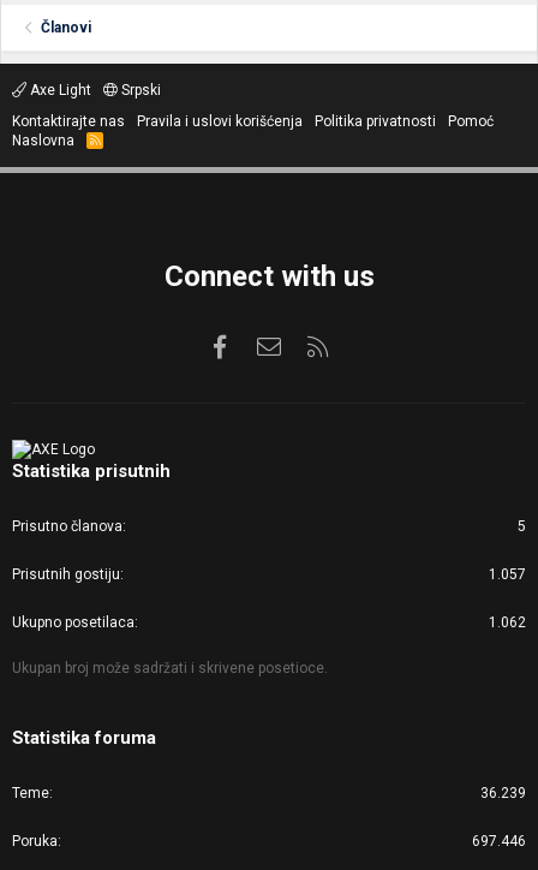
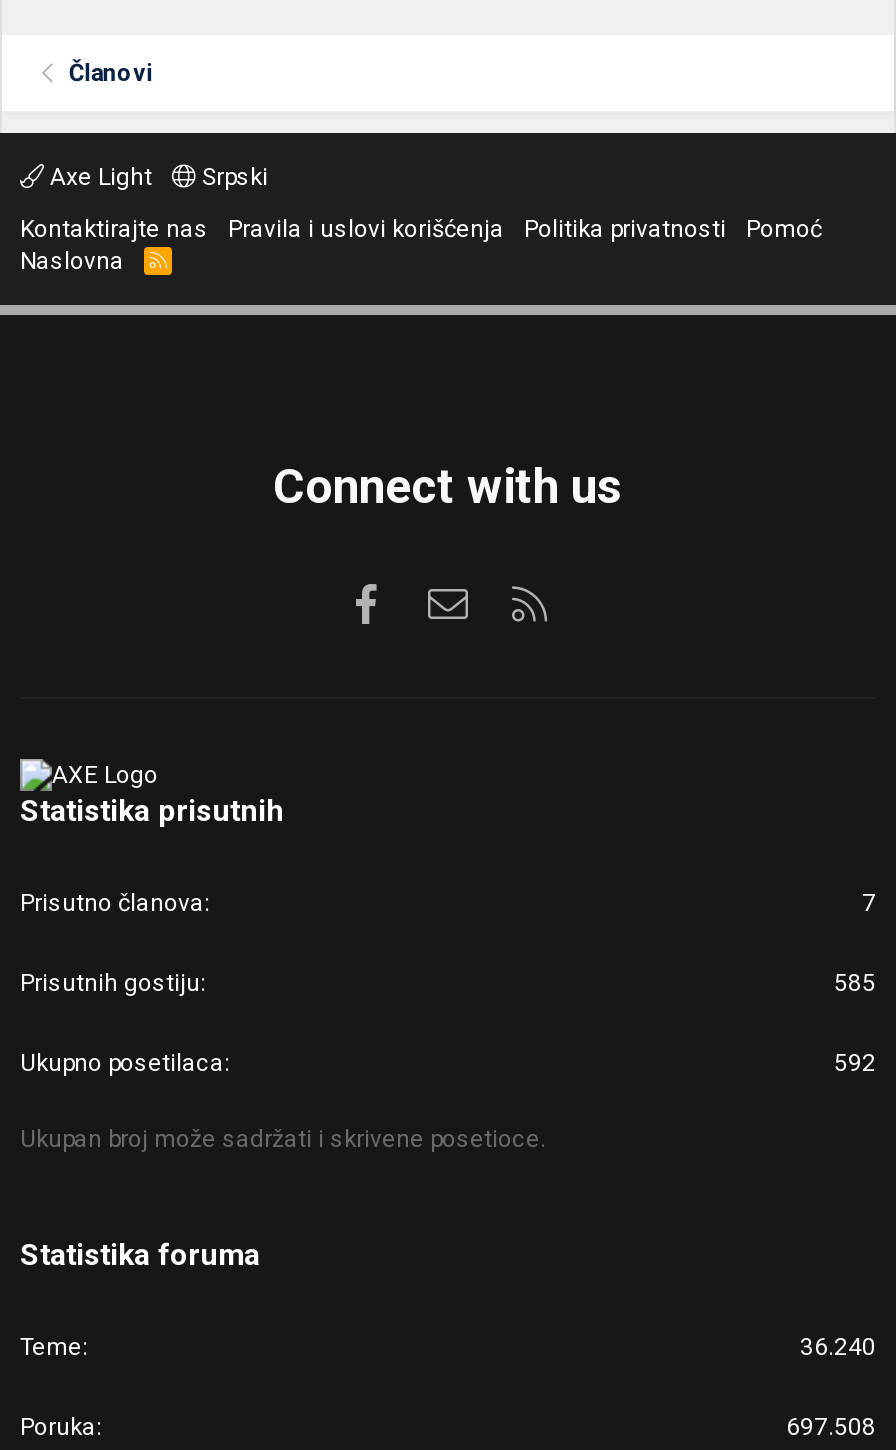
- 5
+ 7

- 1.057
+ 585

- 1.062
+ 592

- 36.239
+ 36.240

- 697.446
+ 697.508
